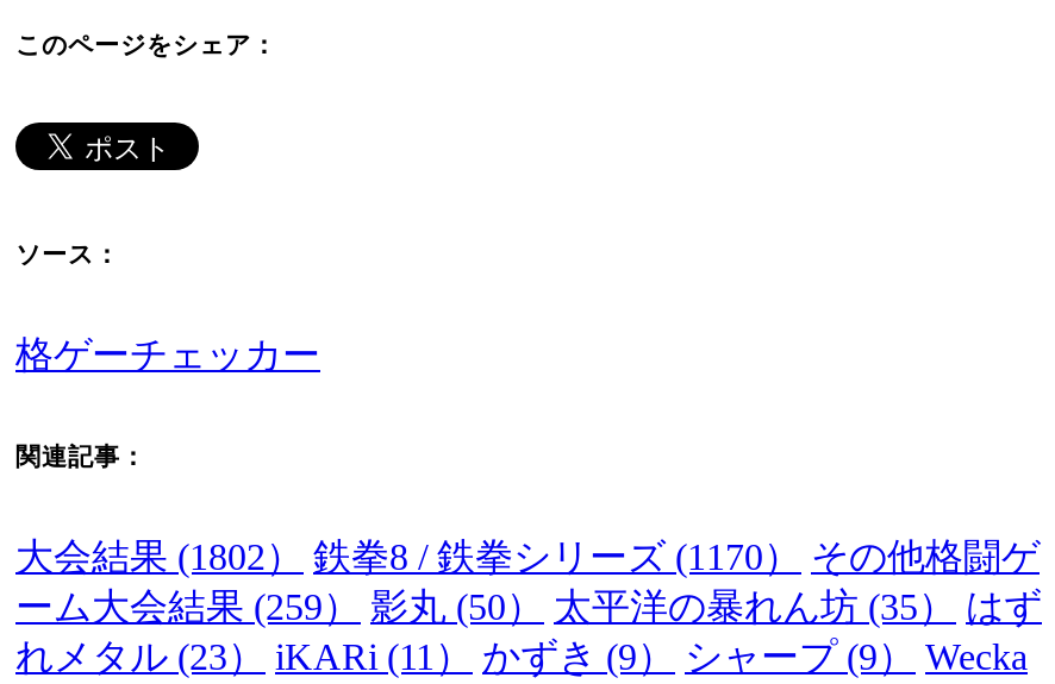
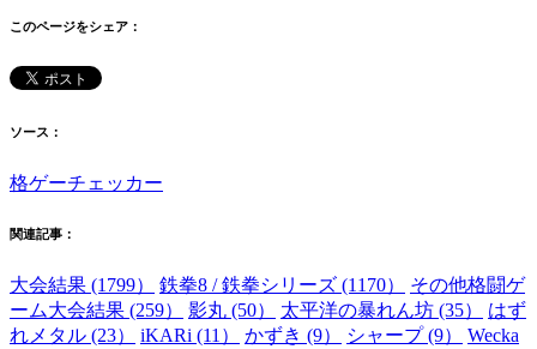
- 大会結果 (1802） 鉄拳8 / 鉄拳シリーズ (1170） その他格闘ゲ
+ 大会結果 (1799） 鉄拳8 / 鉄拳シリーズ (1170） その他格闘ゲ
